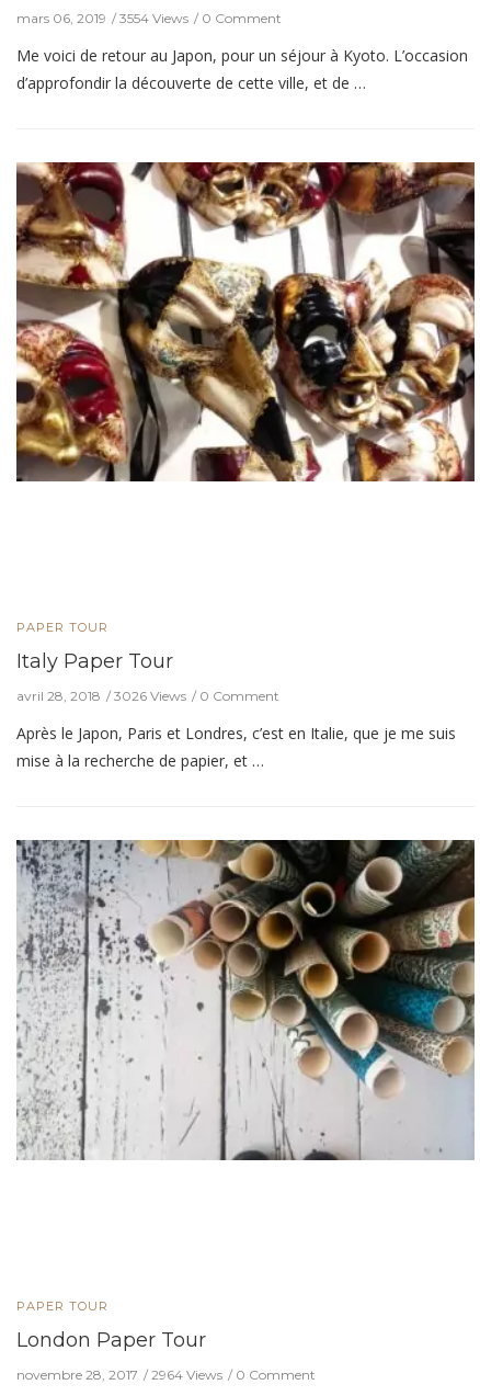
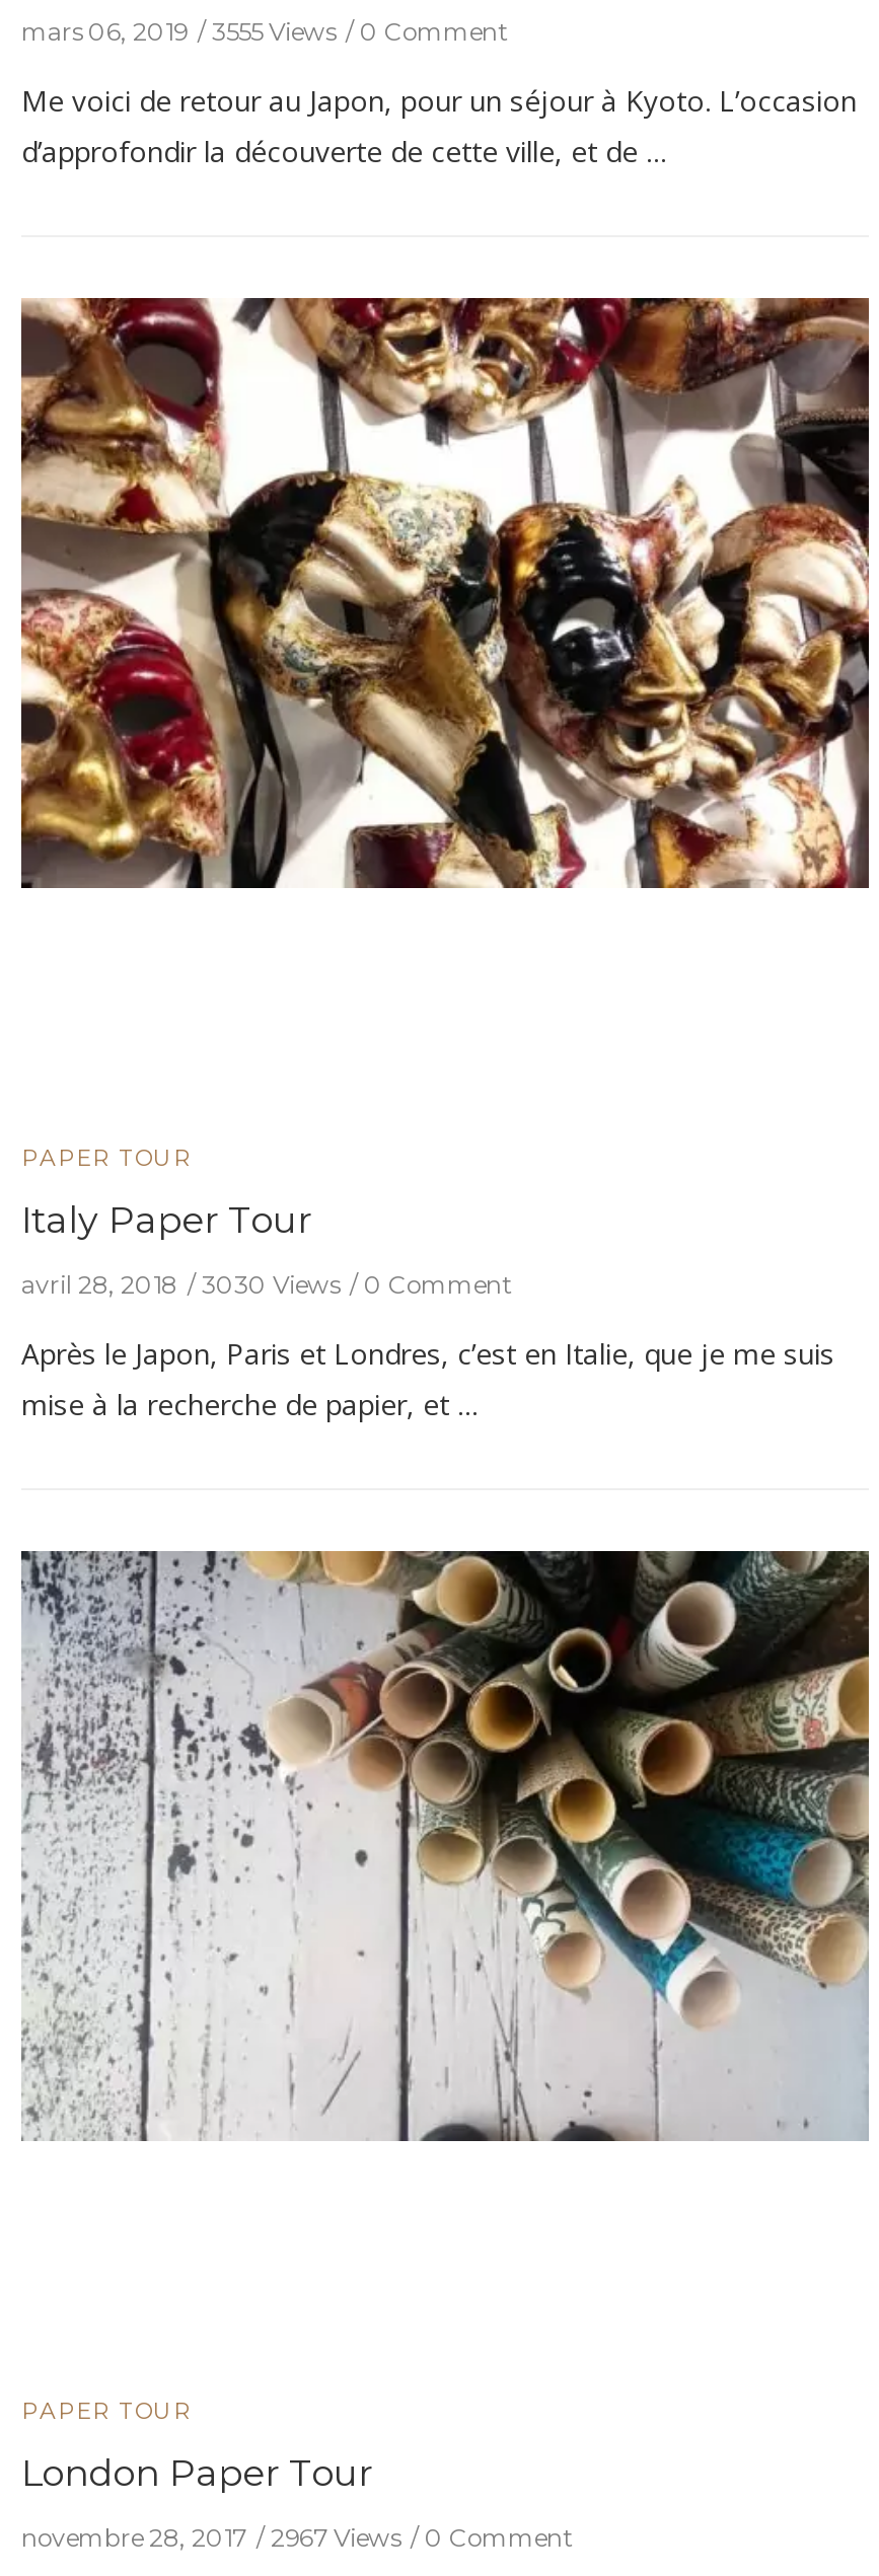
- mars 06, 2019 3554 Views 0 Comment
+ mars 06, 2019 3555 Views 0 Comment

- avril 28, 2018 3026 Views 0 Comment
+ avril 28, 2018 3030 Views 0 Comment

- novembre 28, 2017 2964 Views 0 Comment
+ novembre 28, 2017 2967 Views 0 Comment
